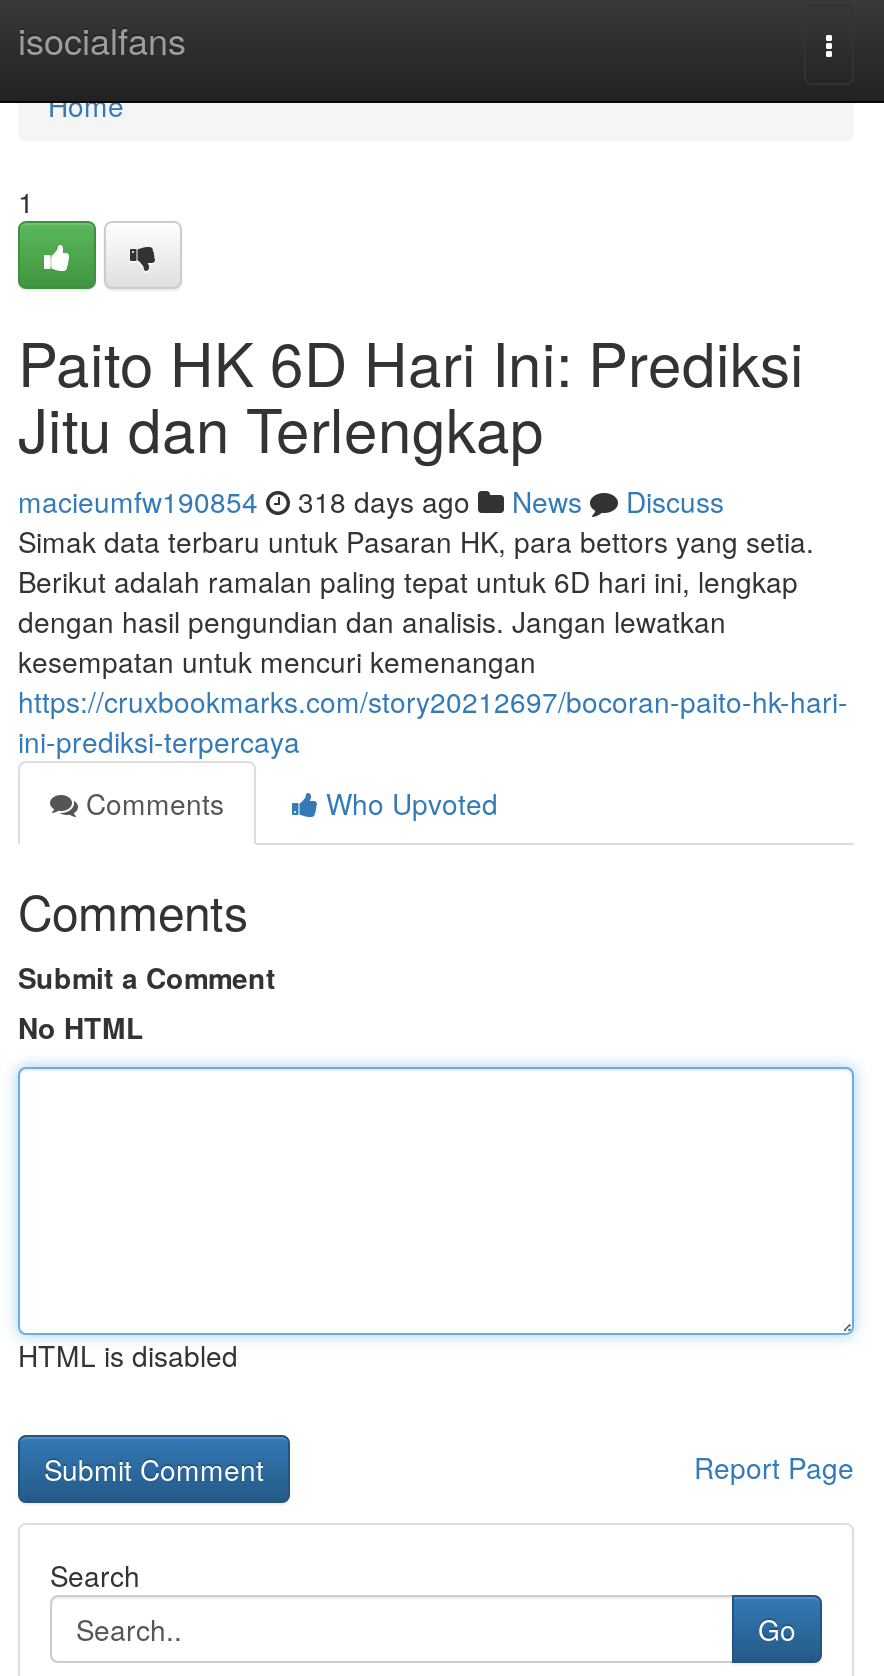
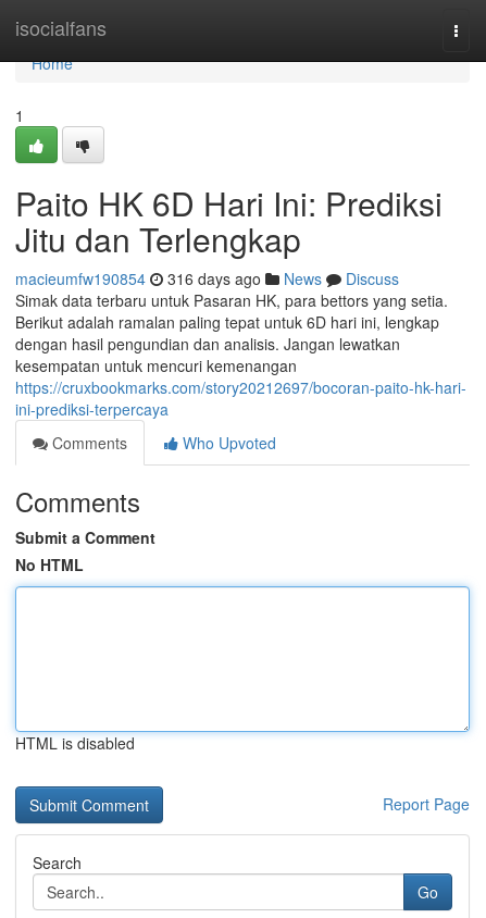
- macieumfw190854 318 days ago News Discuss
+ macieumfw190854 316 days ago News Discuss
